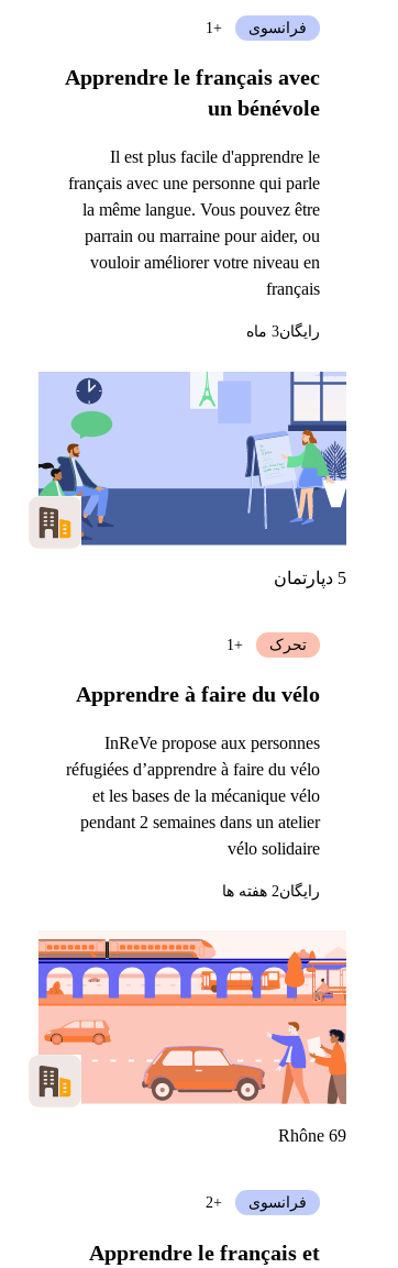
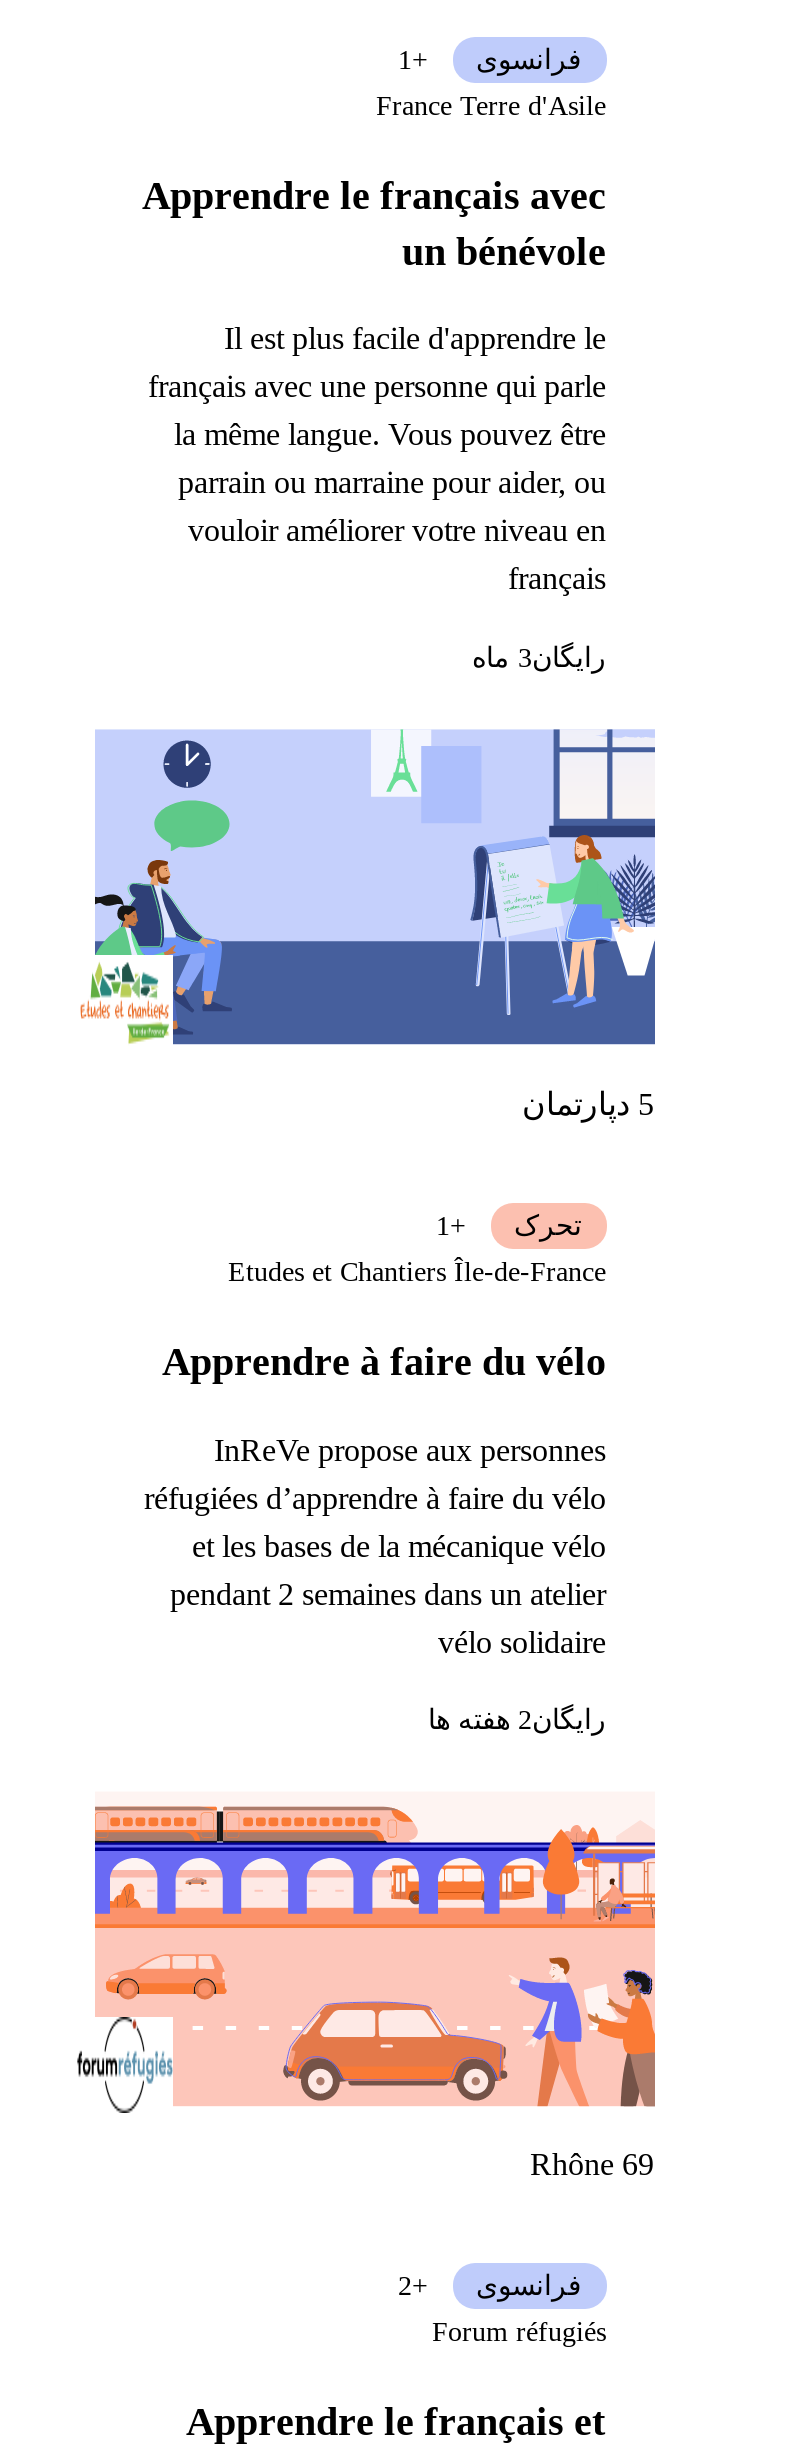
+ France Terre d'Asile

- [image]
+ [image]

+ Etudes et Chantiers Île-de-France

- [image]
+ [image]

+ Forum réfugiés
